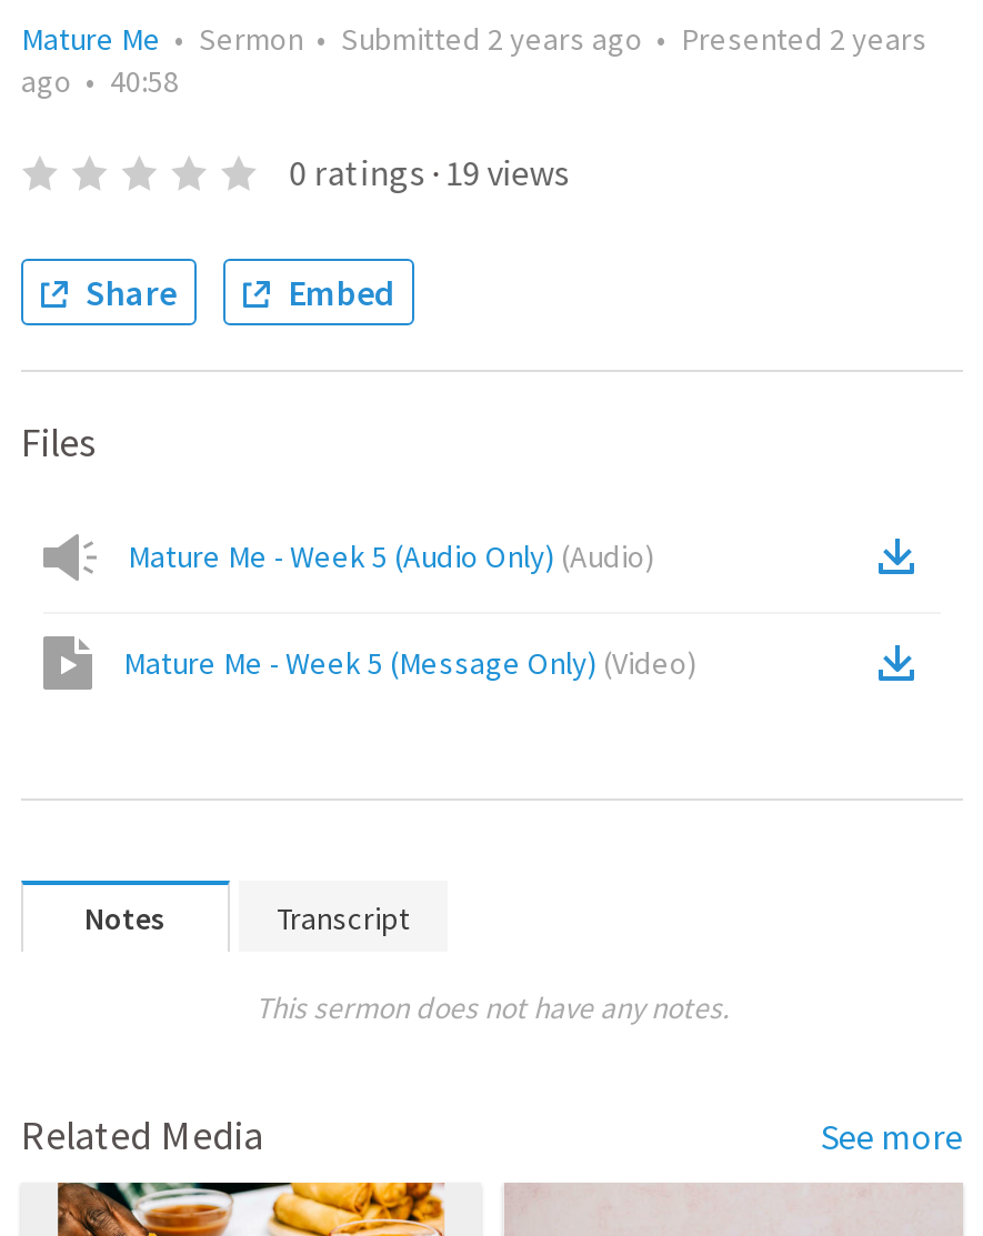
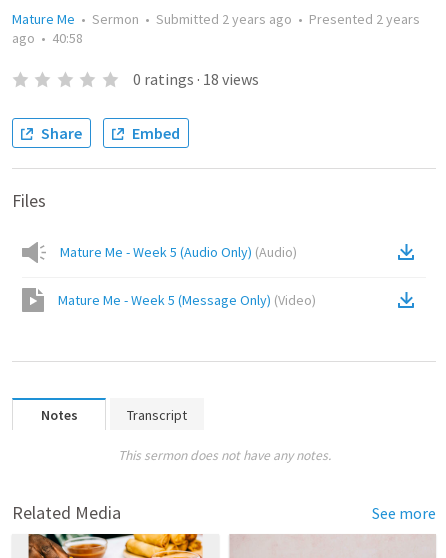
- 0 ratings · 19 views
+ 0 ratings · 18 views
